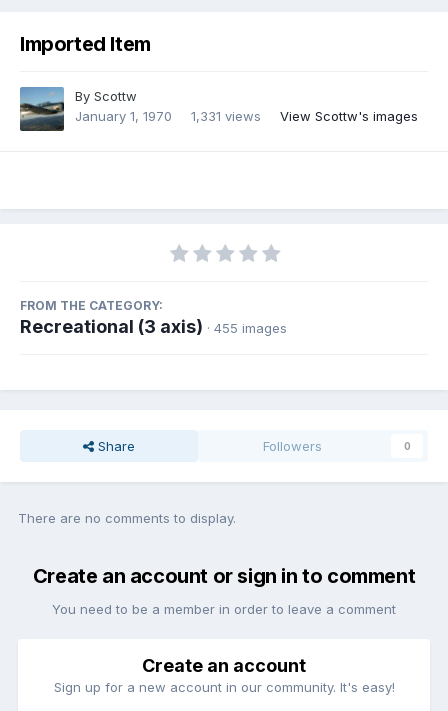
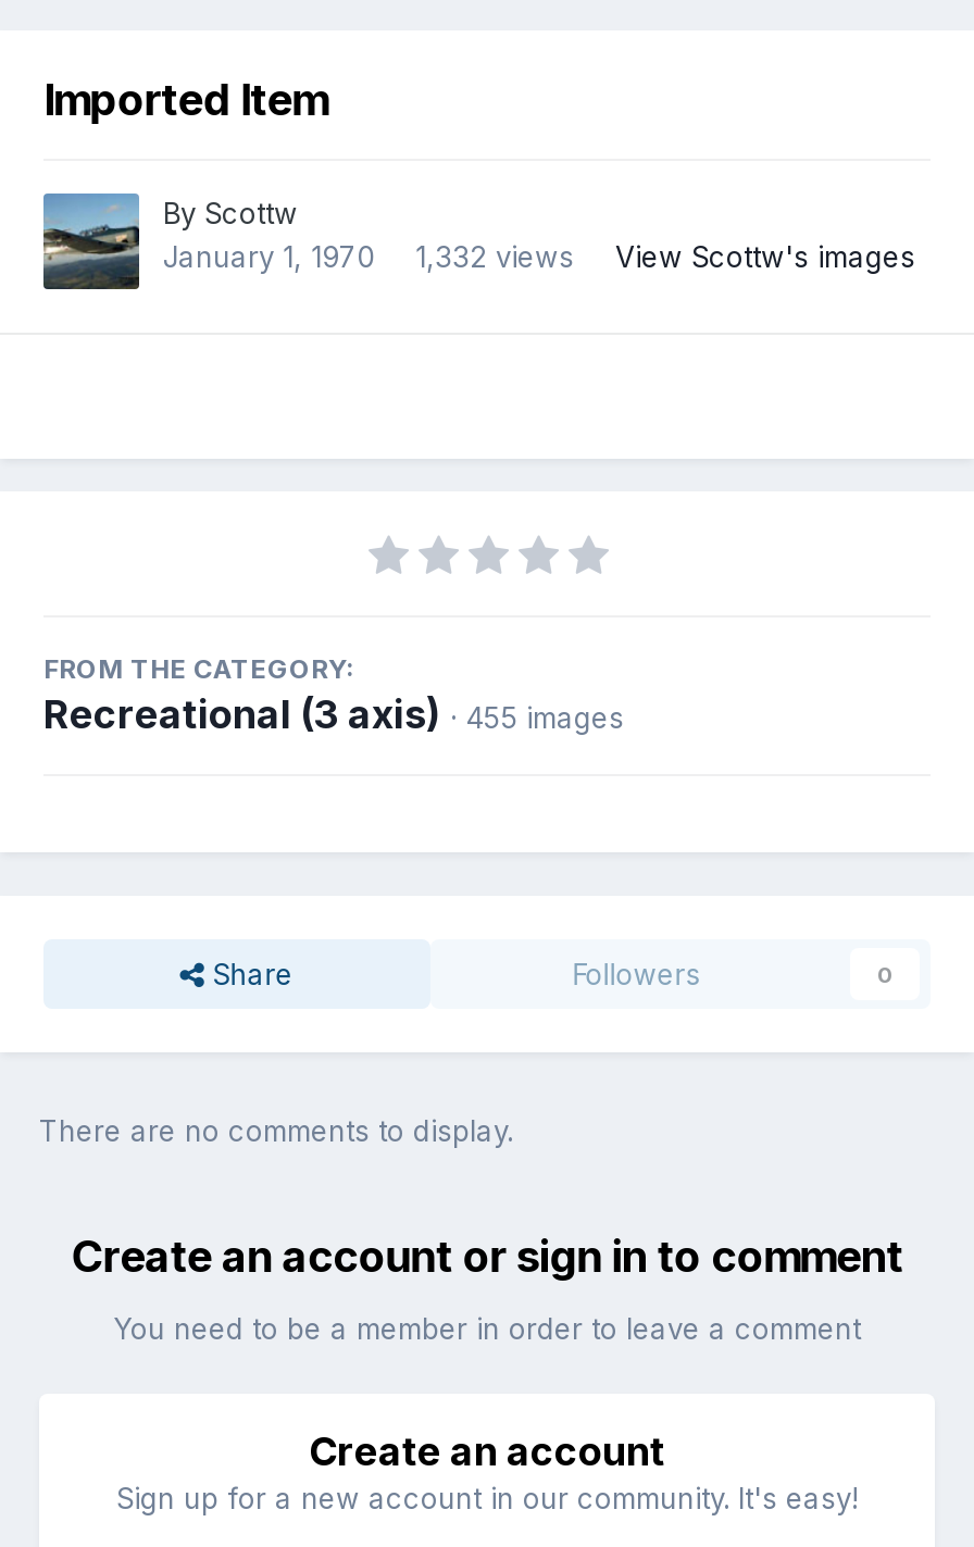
- January 1, 1970 1,331 views View Scottw's images
+ January 1, 1970 1,332 views View Scottw's images
